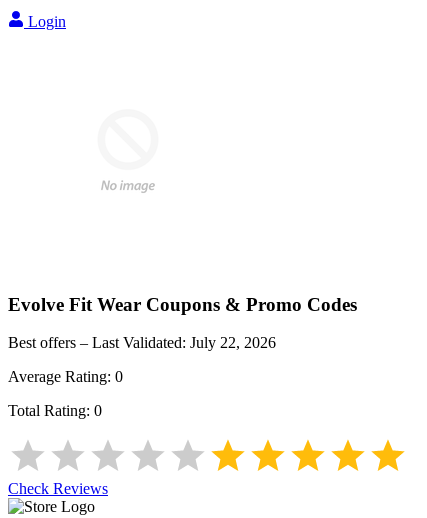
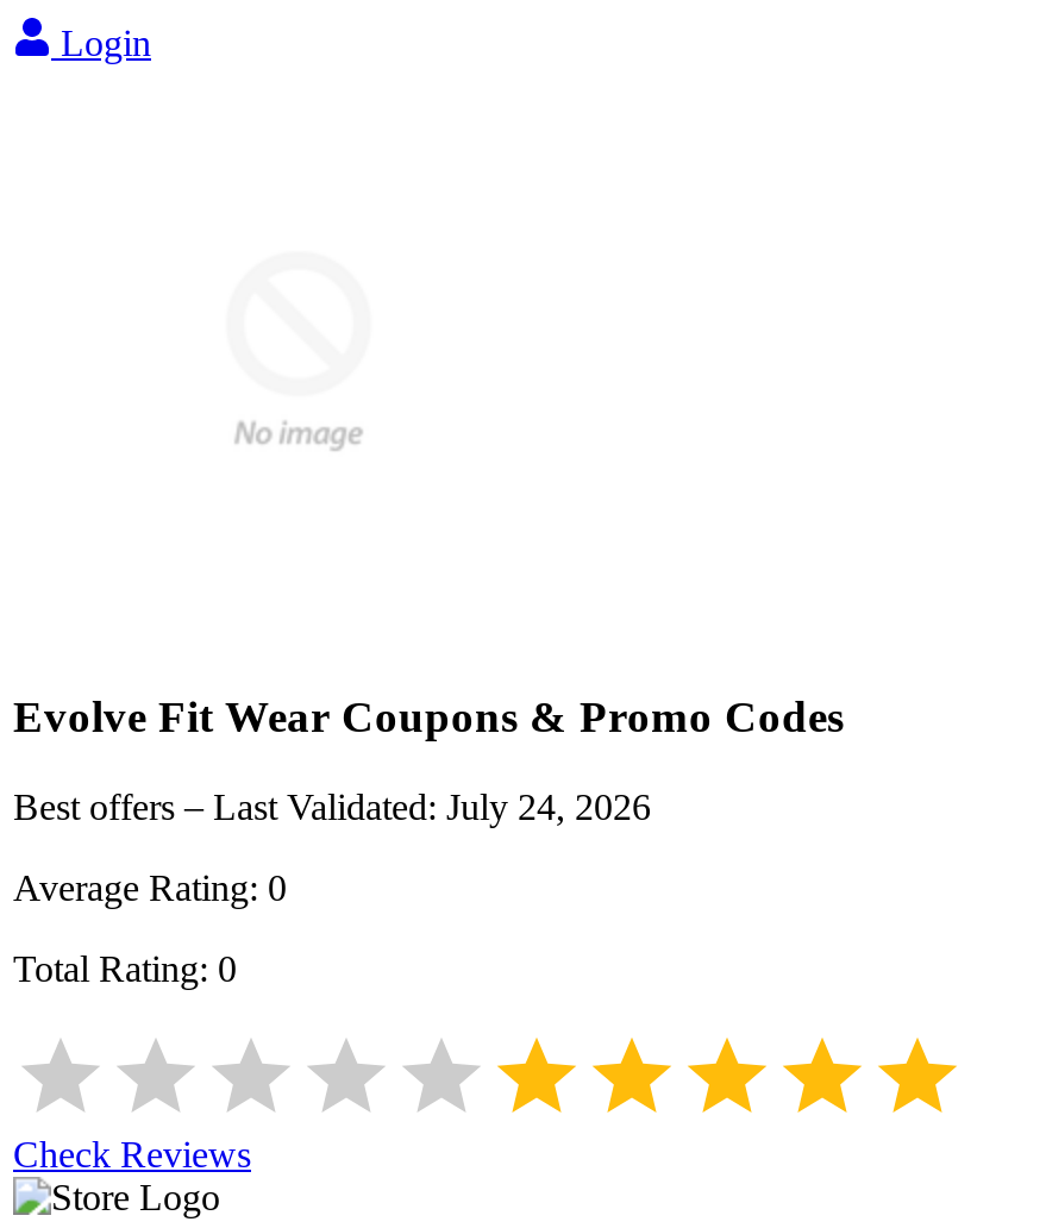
- Best offers – Last Validated: July 22, 2026
+ Best offers – Last Validated: July 24, 2026
